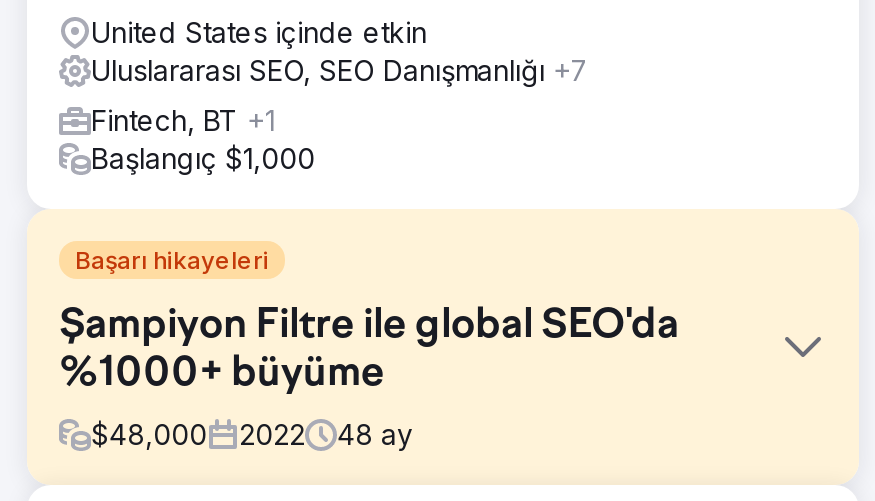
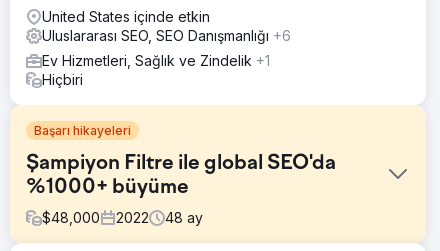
- Uluslararası SEO, SEO Danışmanlığı +7
+ Uluslararası SEO, SEO Danışmanlığı +6

- Fintech, BT +1
- Başlangıç $1,000
+ Ev Hizmetleri, Sağlık ve Zindelik +1
+ Hiçbiri
